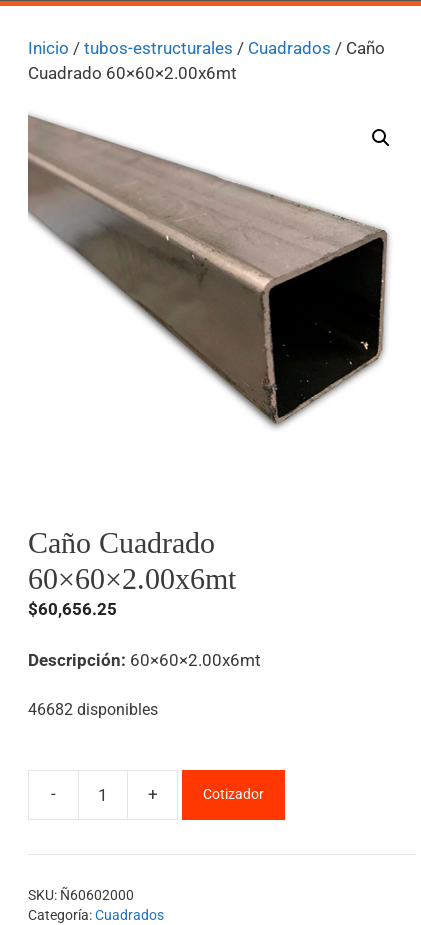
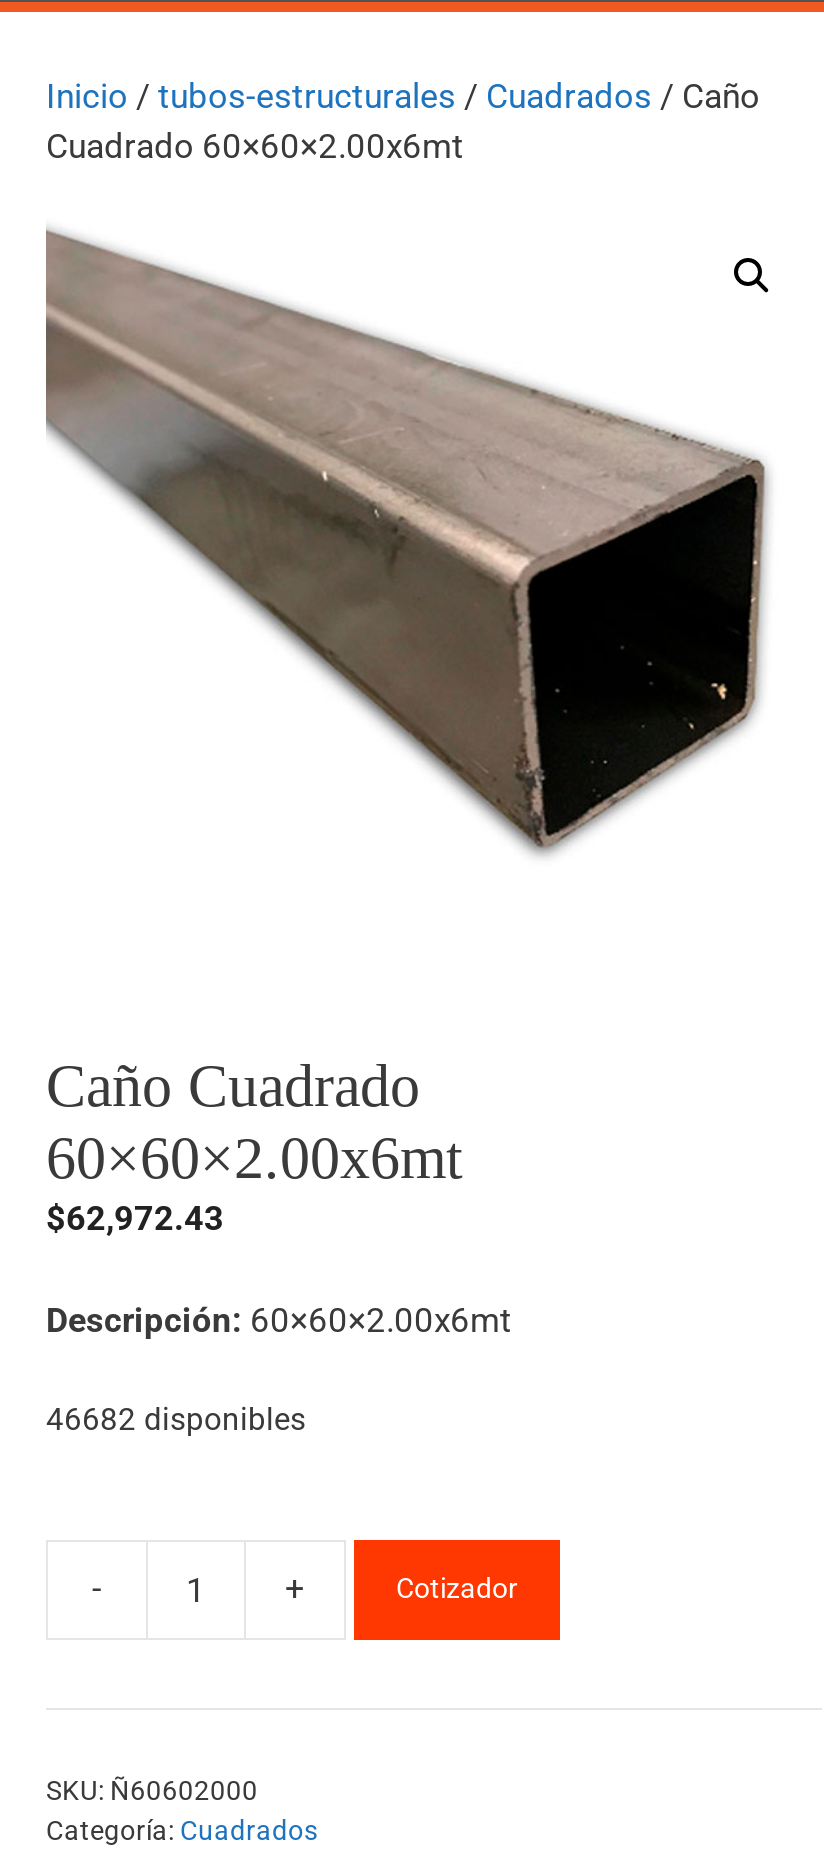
- $60,656.25
+ $62,972.43
